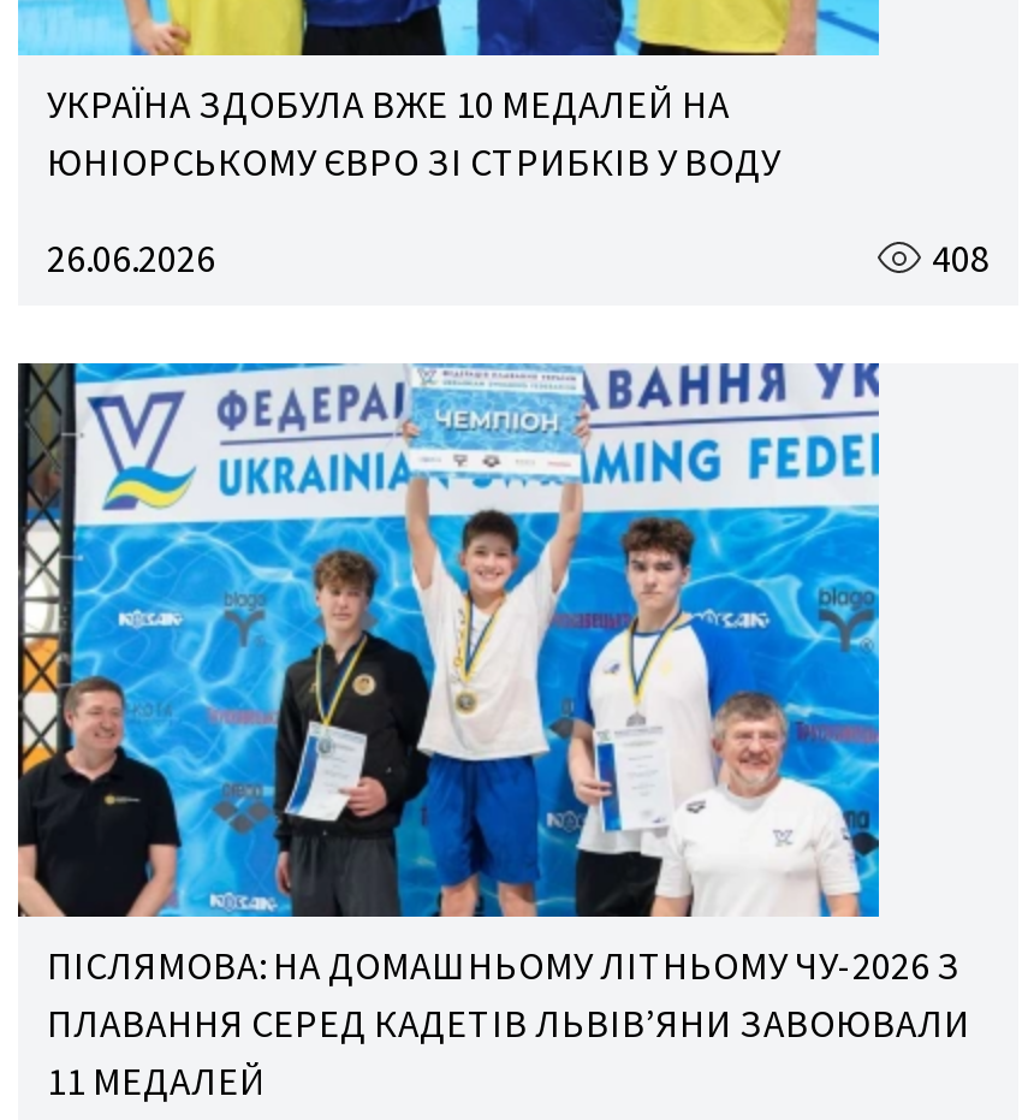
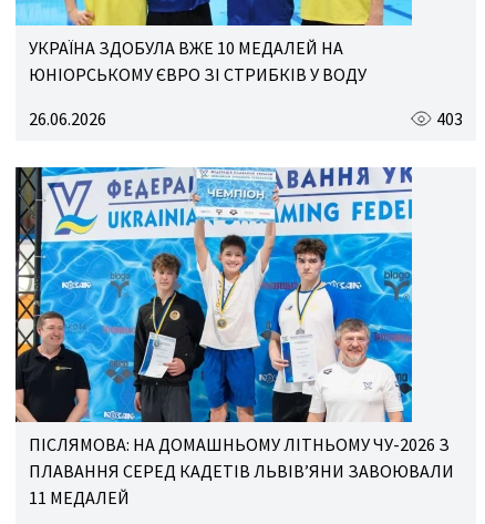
- 408
+ 403
